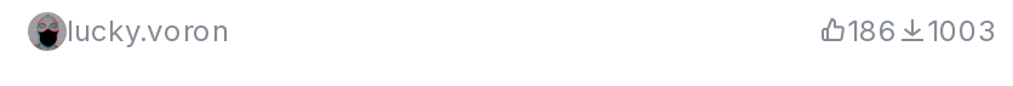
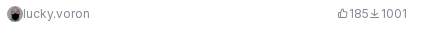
- 186
+ 185

- 1003
+ 1001
